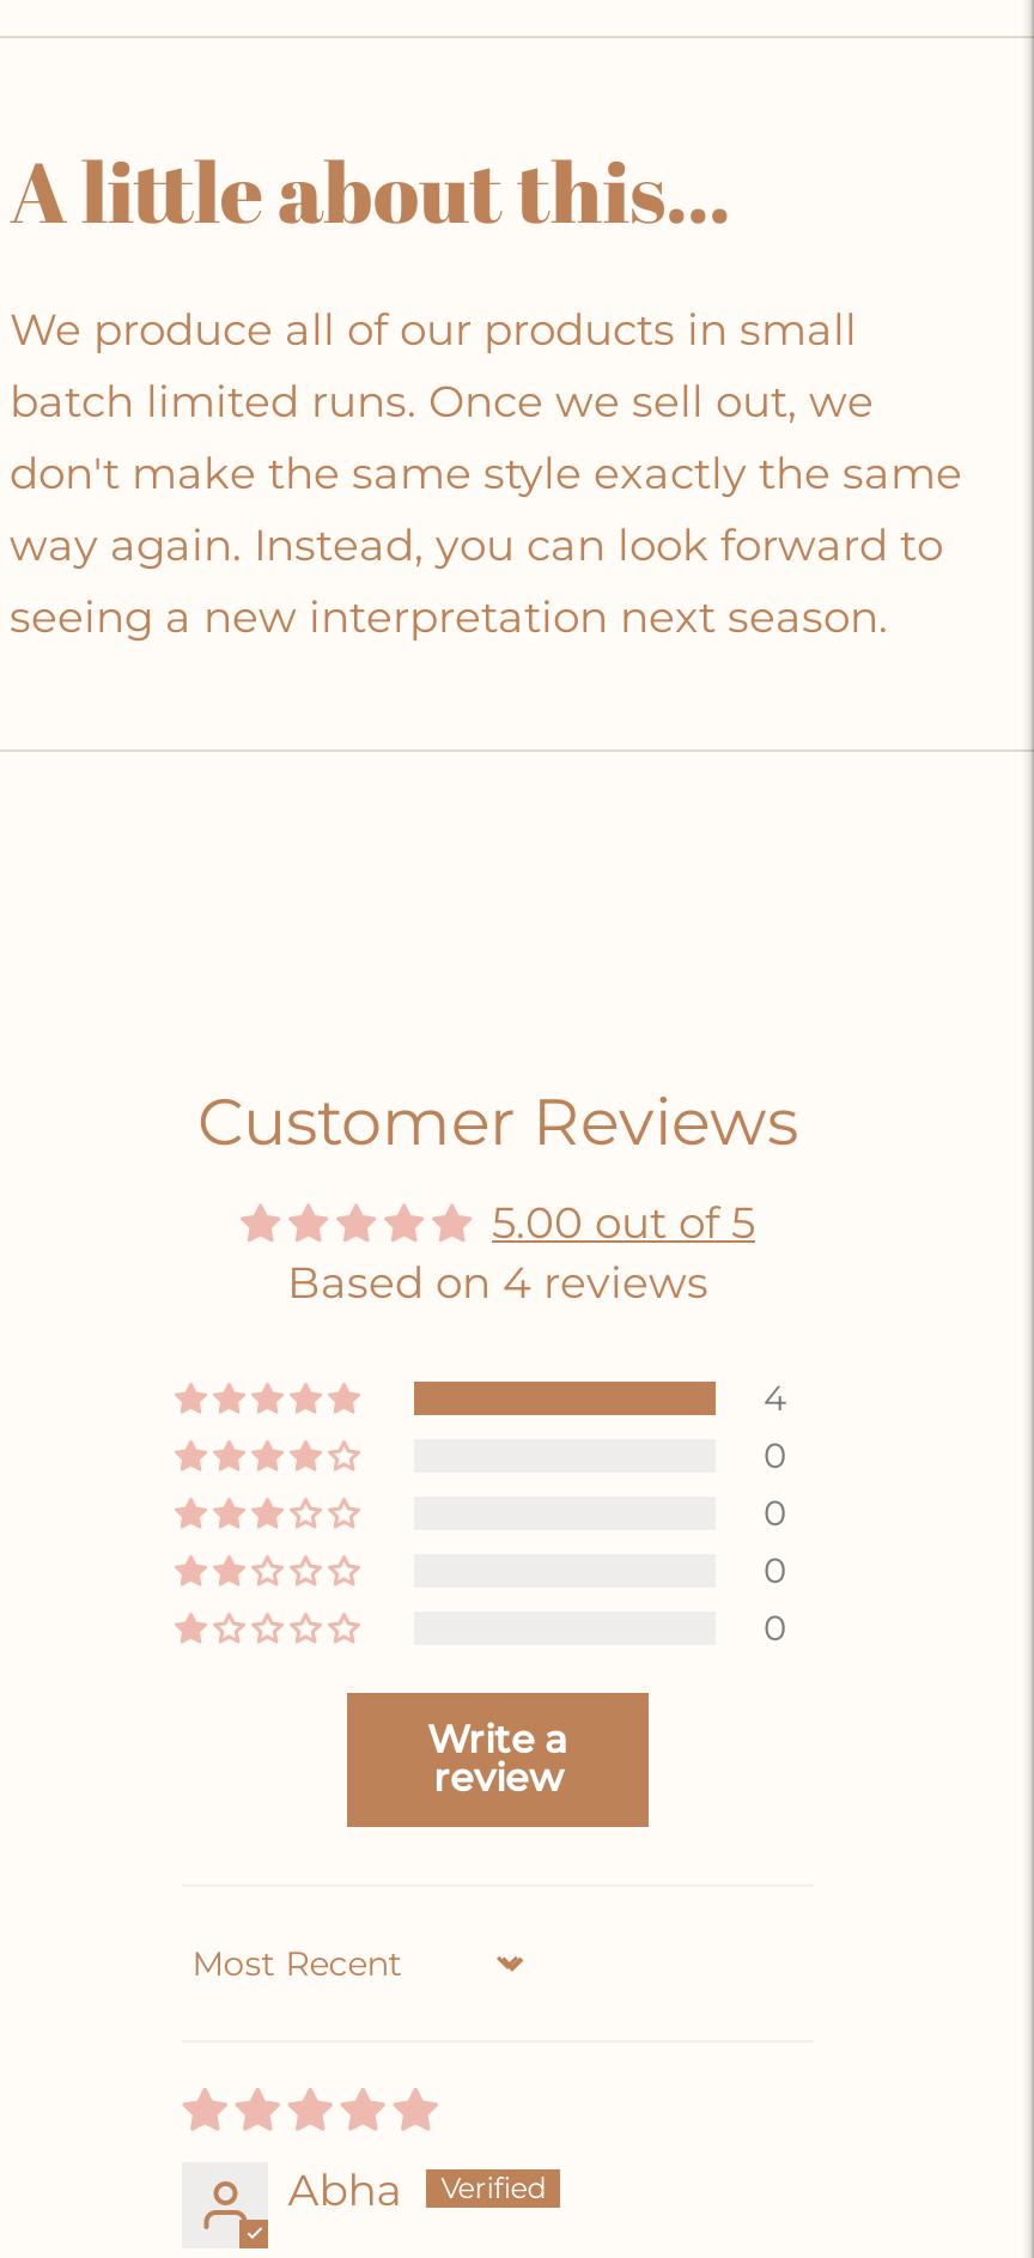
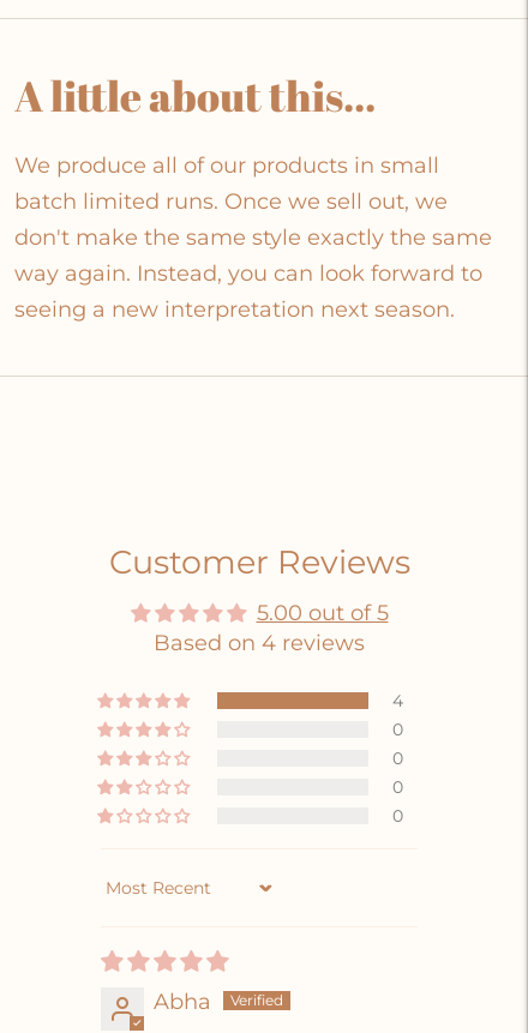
- Write a
- review
